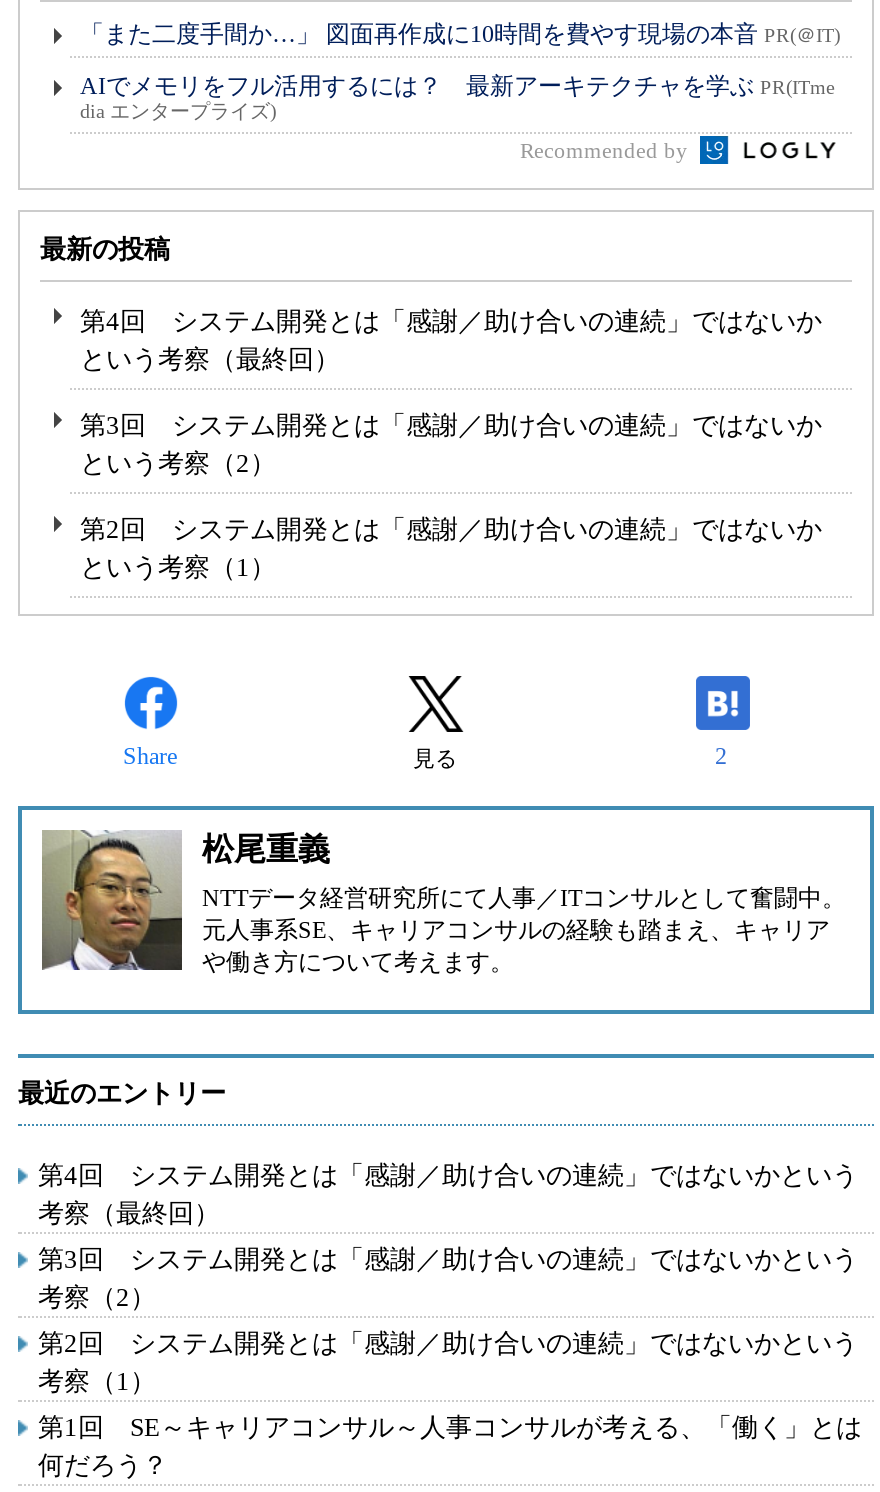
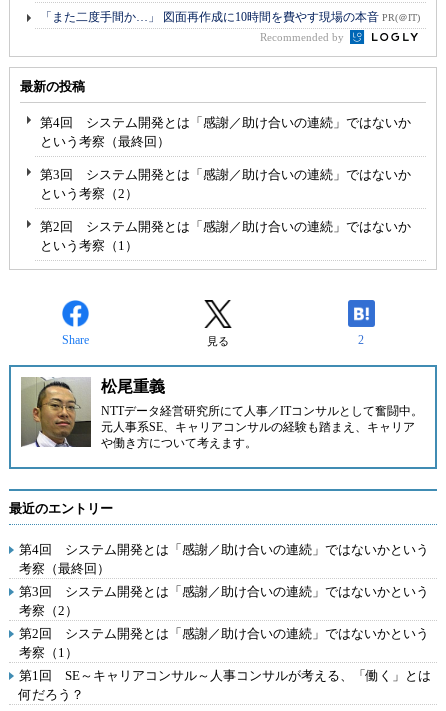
- AIでメモリをフル活用するには？ 最新アーキテクチャを学ぶPR(ITme
- dia エンタープライズ)
